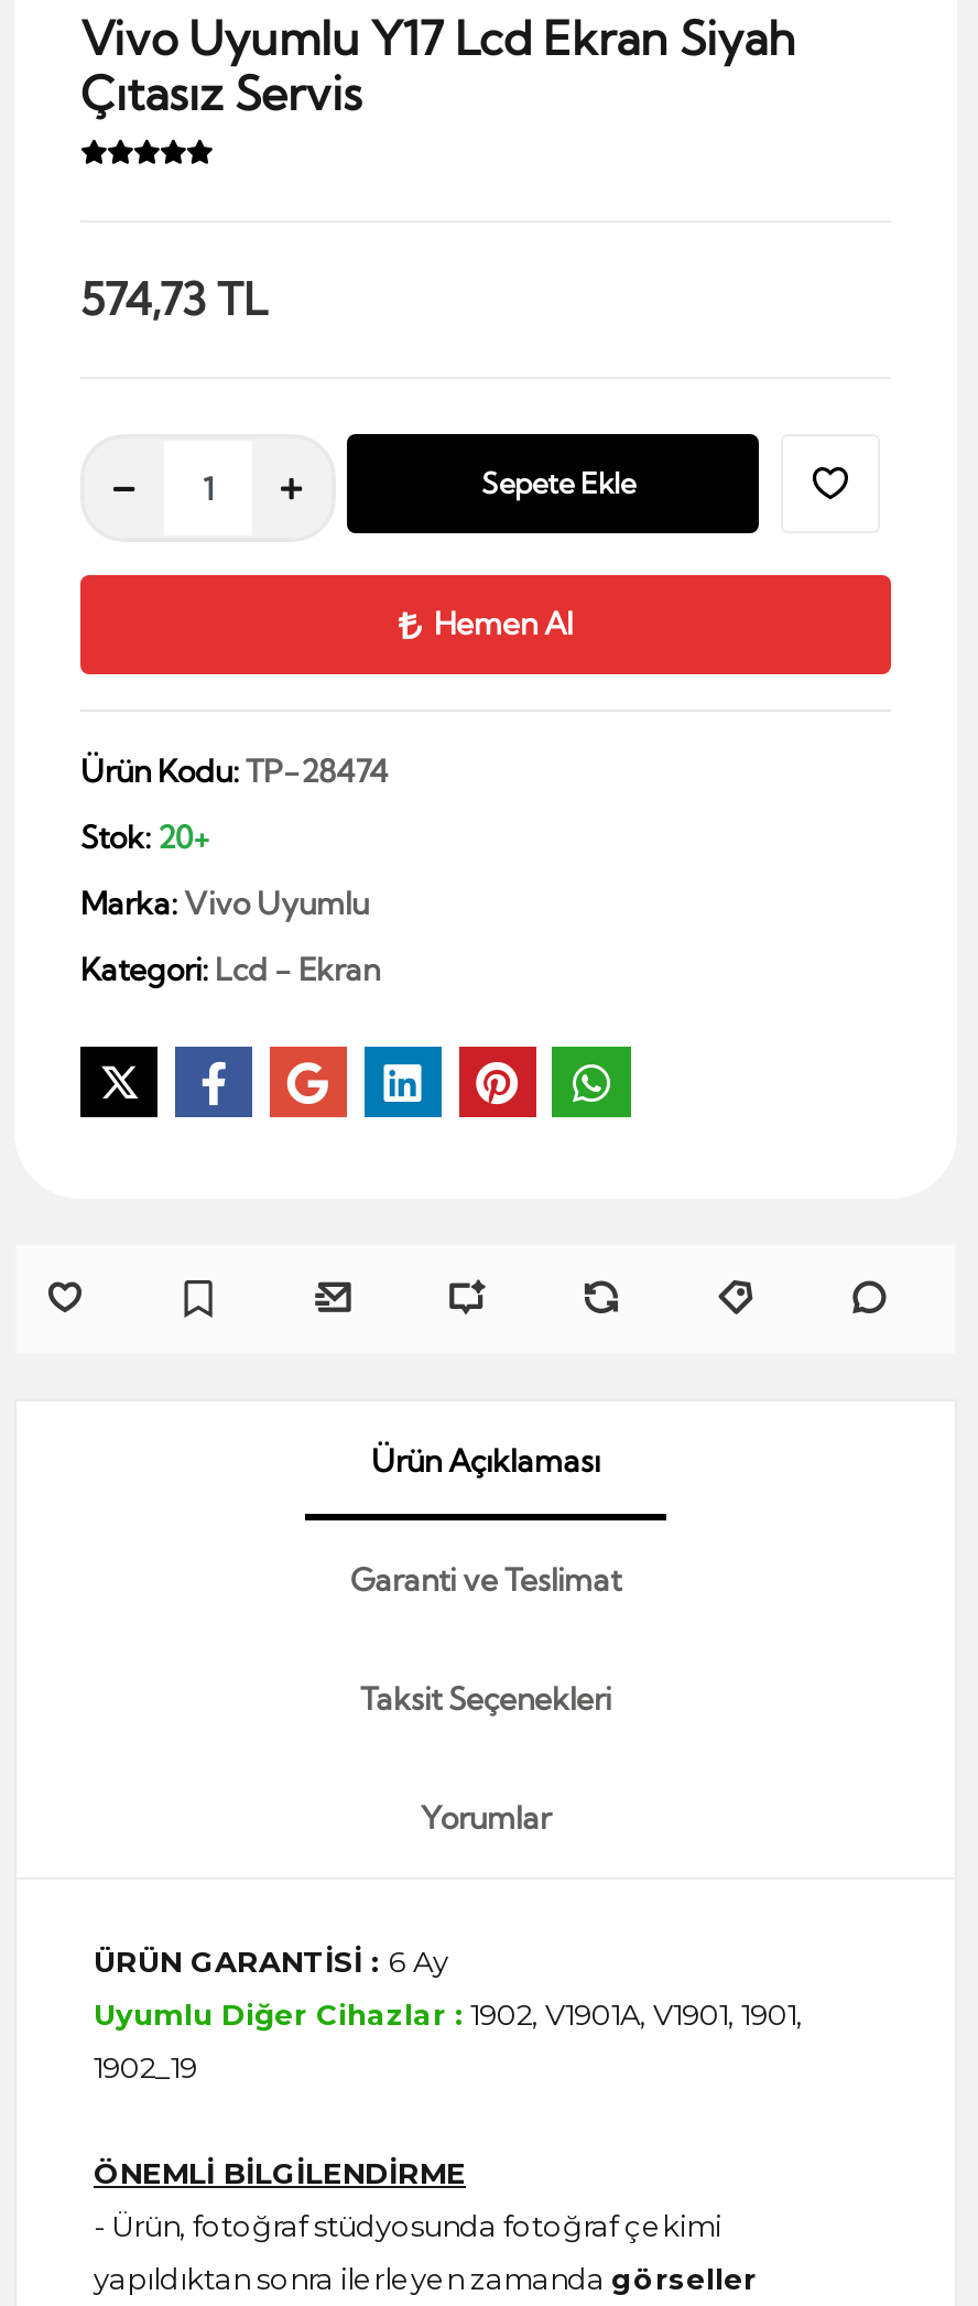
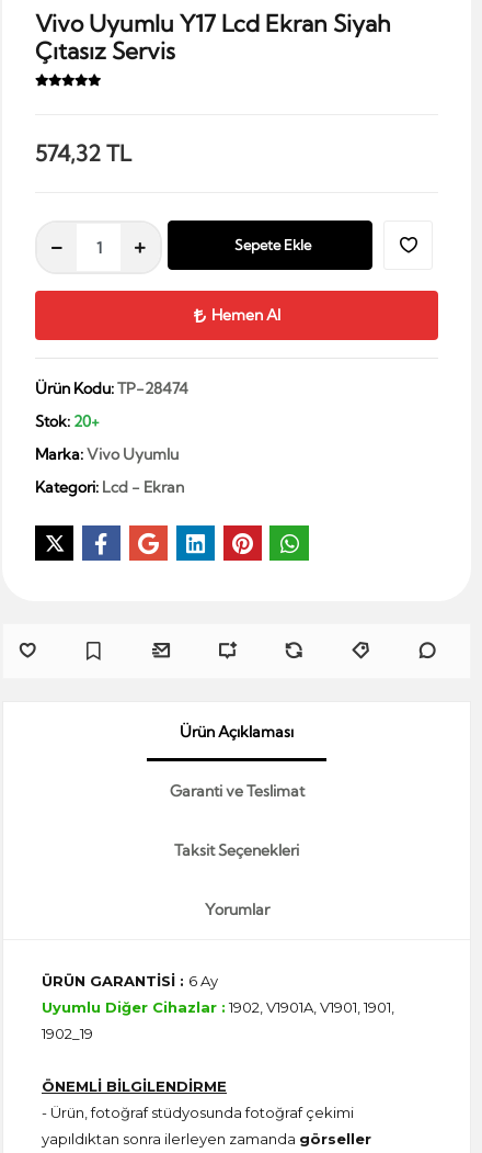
- 574,73 TL
+ 574,32 TL
